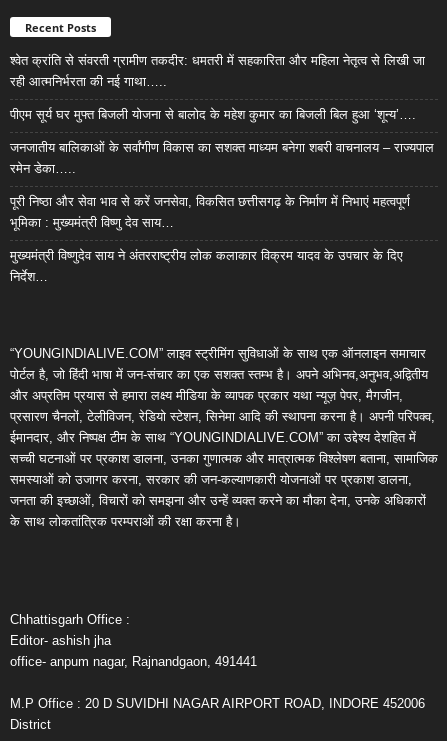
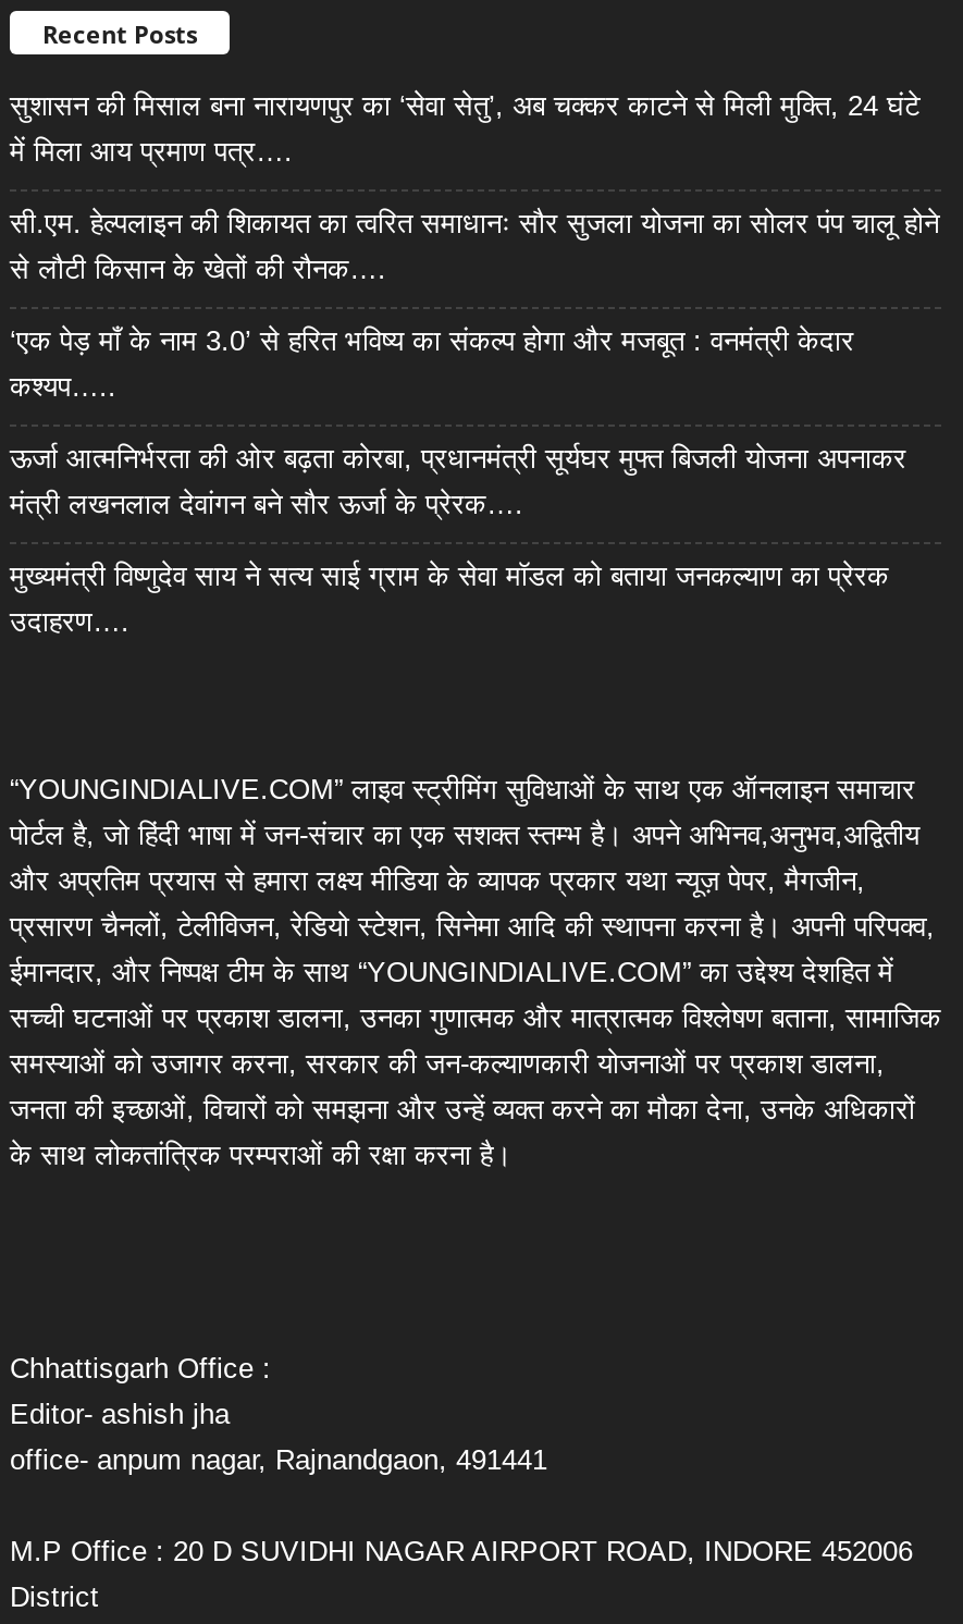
- श्वेत क्रांति से संवरती ग्रामीण तकदीर: धमतरी में सहकारिता और महिला नेतृत्व से लिखी जा
- रही आत्मनिर्भरता की नई गाथा…..
+ सुशासन की मिसाल बना नारायणपुर का ‘सेवा सेतु’, अब चक्कर काटने से मिली मुक्ति, 24 घंटे
+ में मिला आय प्रमाण पत्र….

- पीएम सूर्य घर मुफ्त बिजली योजना से बालोद के महेश कुमार का बिजली बिल हुआ ‘शून्य’….
+ सी.एम. हेल्पलाइन की शिकायत का त्वरित समाधानः सौर सुजला योजना का सोलर पंप चालू होने
+ से लौटी किसान के खेतों की रौनक….

- जनजातीय बालिकाओं के सर्वांगीण विकास का सशक्त माध्यम बनेगा शबरी वाचनालय – राज्यपाल
- रमेन डेका…..
+ ‘एक पेड़ माँ के नाम 3.0’ से हरित भविष्य का संकल्प होगा और मजबूत : वनमंत्री केदार
+ कश्यप…..

- पूरी निष्ठा और सेवा भाव से करें जनसेवा, विकसित छत्तीसगढ़ के निर्माण में निभाएं महत्वपूर्ण
- भूमिका : मुख्यमंत्री विष्णु देव साय…
+ ऊर्जा आत्मनिर्भरता की ओर बढ़ता कोरबा, प्रधानमंत्री सूर्यघर मुफ्त बिजली योजना अपनाकर
+ मंत्री लखनलाल देवांगन बने सौर ऊर्जा के प्रेरक….

- मुख्यमंत्री विष्णुदेव साय ने अंतरराष्ट्रीय लोक कलाकार विक्रम यादव के उपचार के दिए
- निर्देश…
+ मुख्यमंत्री विष्णुदेव साय ने सत्य साई ग्राम के सेवा मॉडल को बताया जनकल्याण का प्रेरक
+ उदाहरण….
